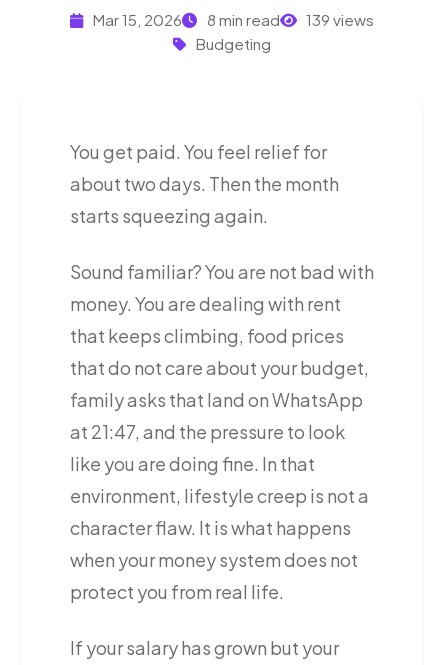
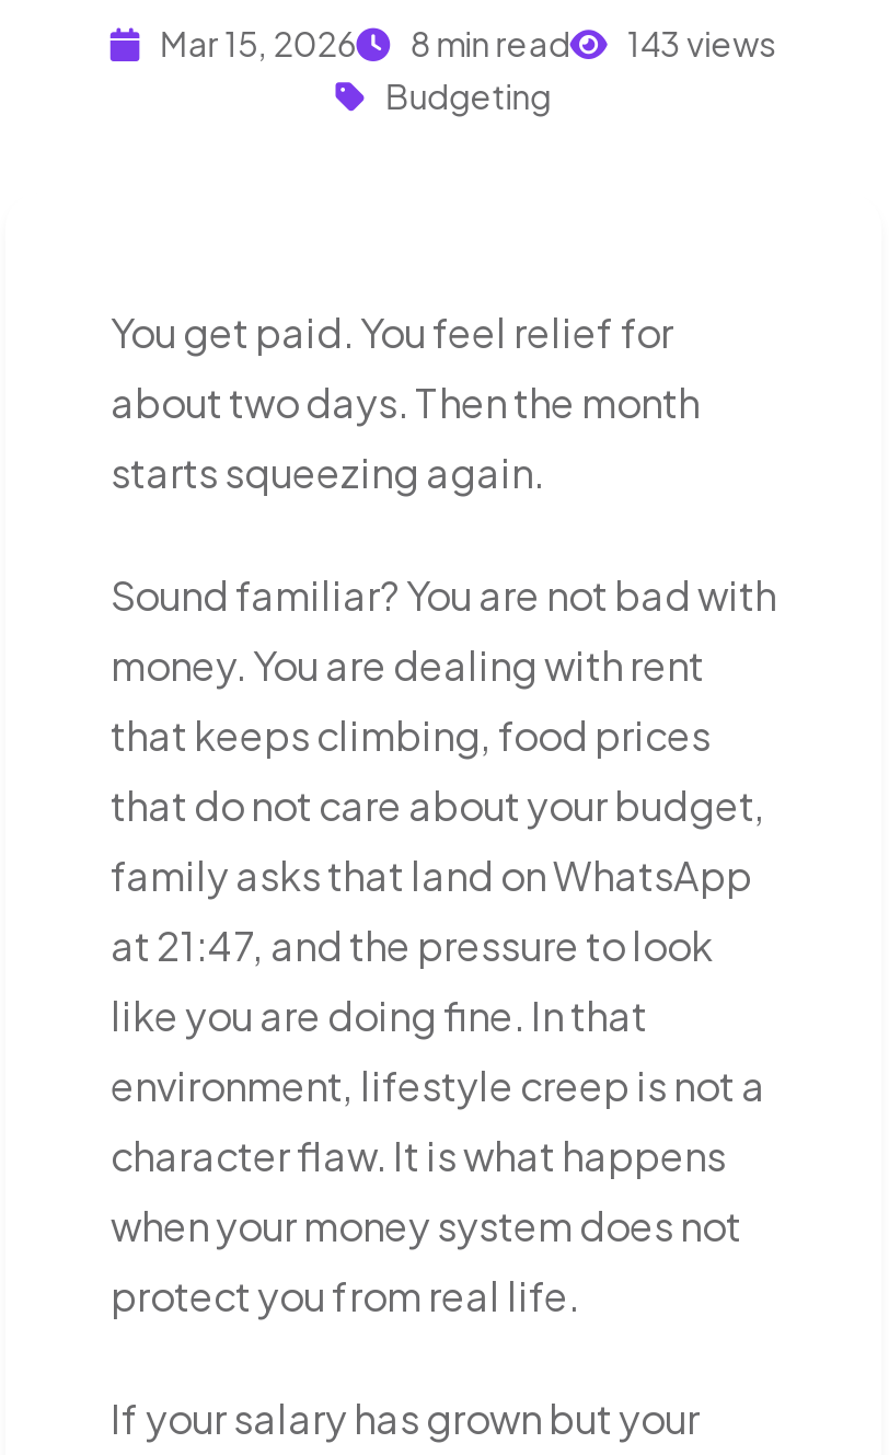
- Mar 15, 2026 8 min read 139 views
+ Mar 15, 2026 8 min read 143 views
